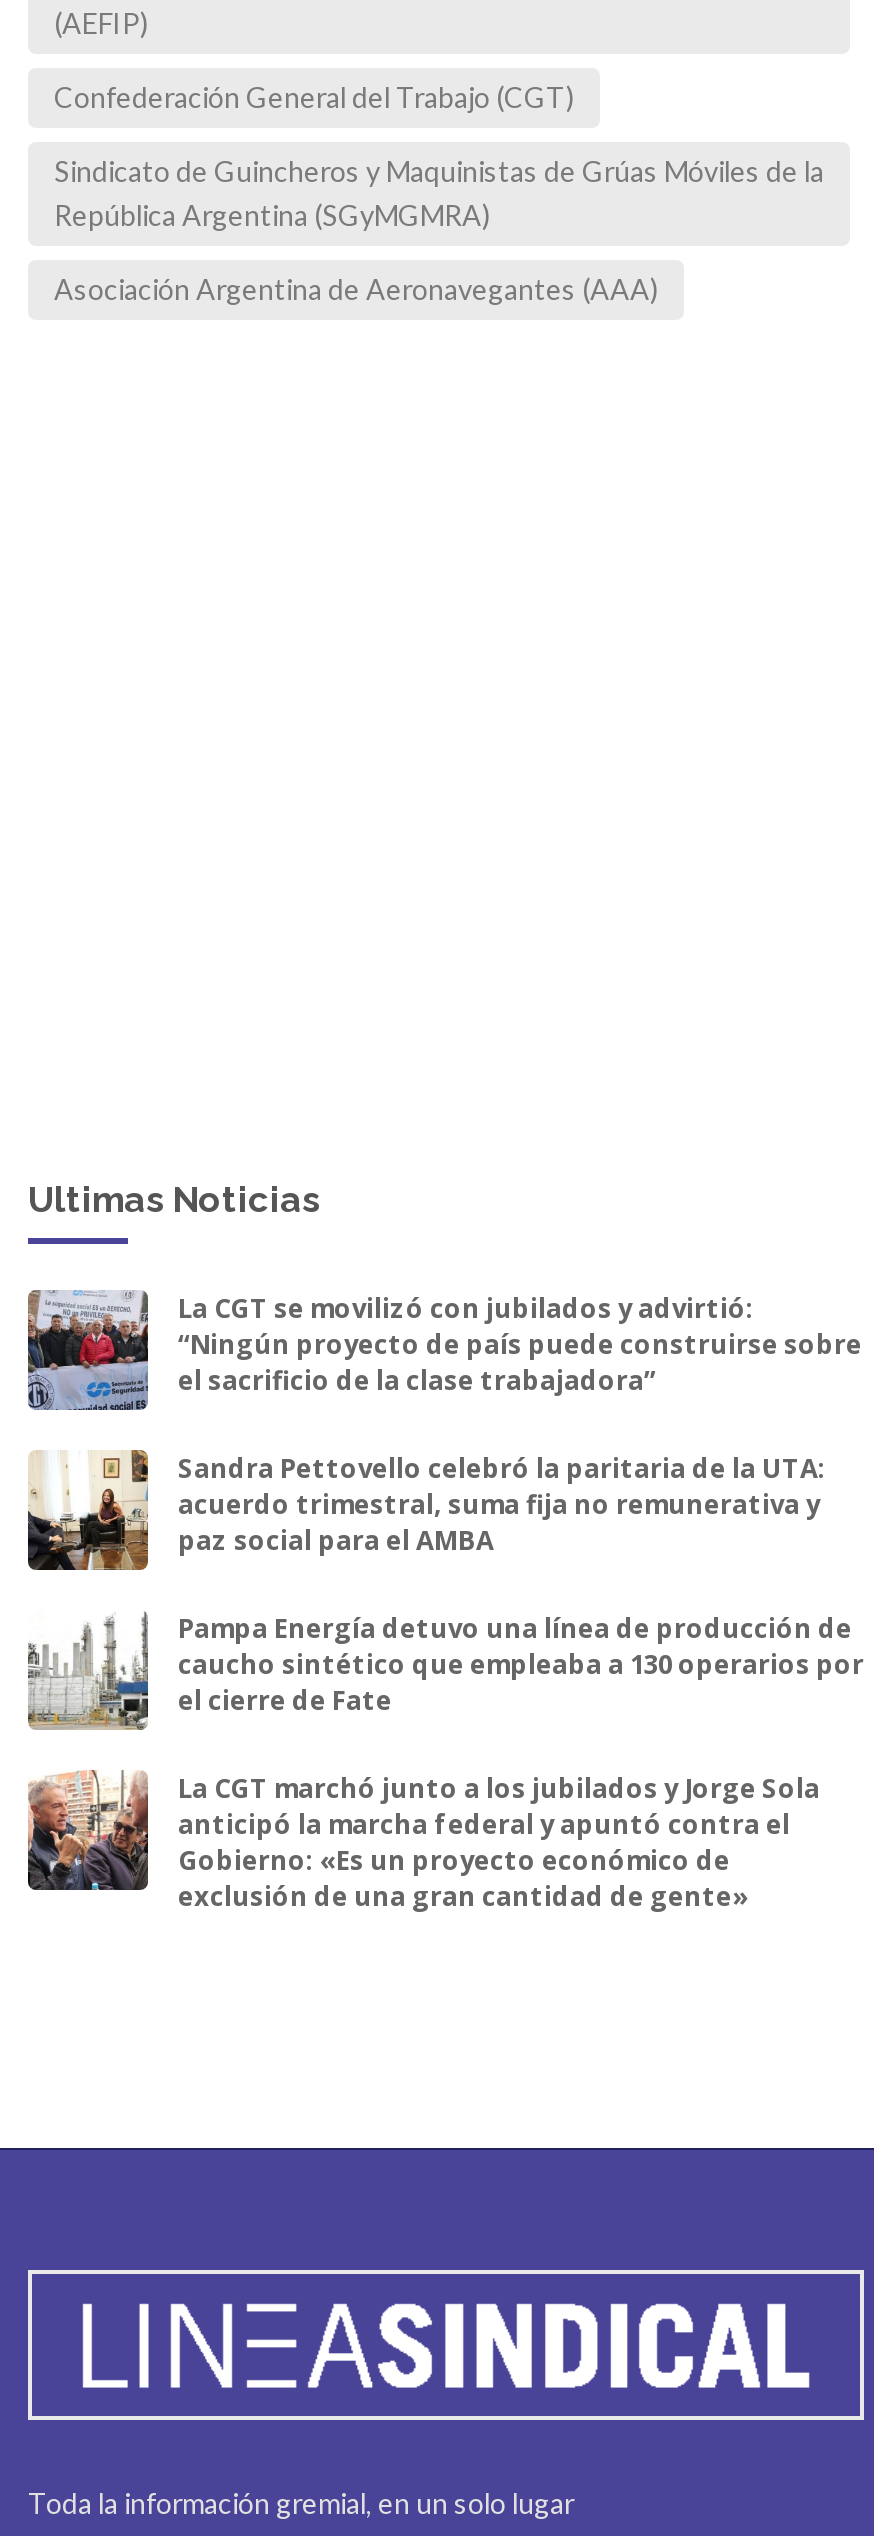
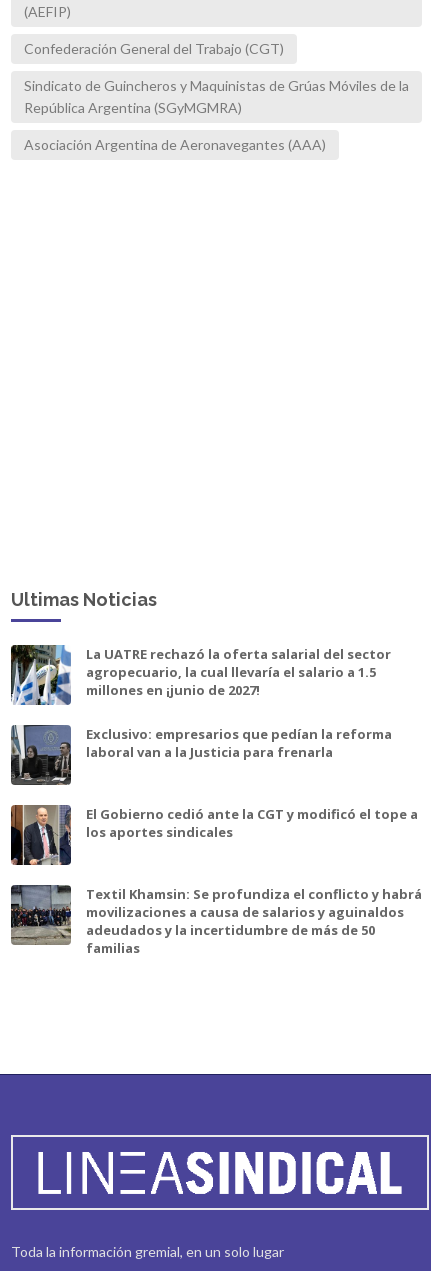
- [image]
- La CGT se movilizó con jubilados y advirtió:
- “Ningún proyecto de país puede construirse sobre
- el sacrificio de la clase trabajadora”
+ [image]
+ La UATRE rechazó la oferta salarial del sector
+ agropecuario, la cual llevaría el salario a 1.5
+ millones en ¡junio de 2027!

- [image]
- Sandra Pettovello celebró la paritaria de la UTA:
- acuerdo trimestral, suma fija no remunerativa y
- paz social para el AMBA
+ [image]
+ Exclusivo: empresarios que pedían la reforma
+ laboral van a la Justicia para frenarla

- [image]
- Pampa Energía detuvo una línea de producción de
- caucho sintético que empleaba a 130 operarios por
- el cierre de Fate
+ [image]
+ El Gobierno cedió ante la CGT y modificó el tope a
+ los aportes sindicales

- [image]
- La CGT marchó junto a los jubilados y Jorge Sola
- anticipó la marcha federal y apuntó contra el
- Gobierno: «Es un proyecto económico de
- exclusión de una gran cantidad de gente»
+ [image]
+ Textil Khamsin: Se profundiza el conflicto y habrá
+ movilizaciones a causa de salarios y aguinaldos
+ adeudados y la incertidumbre de más de 50
+ familias
